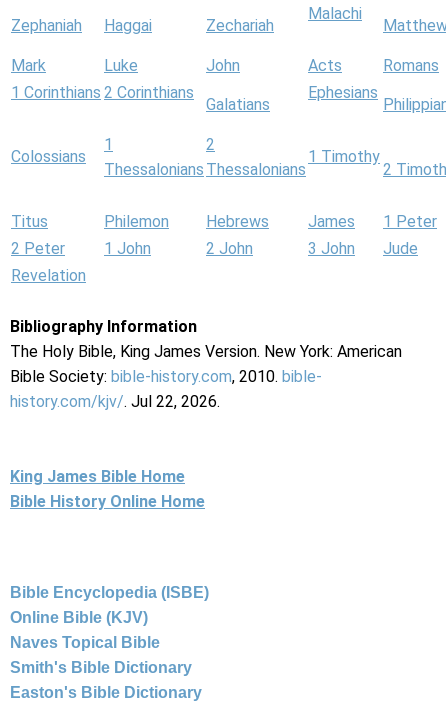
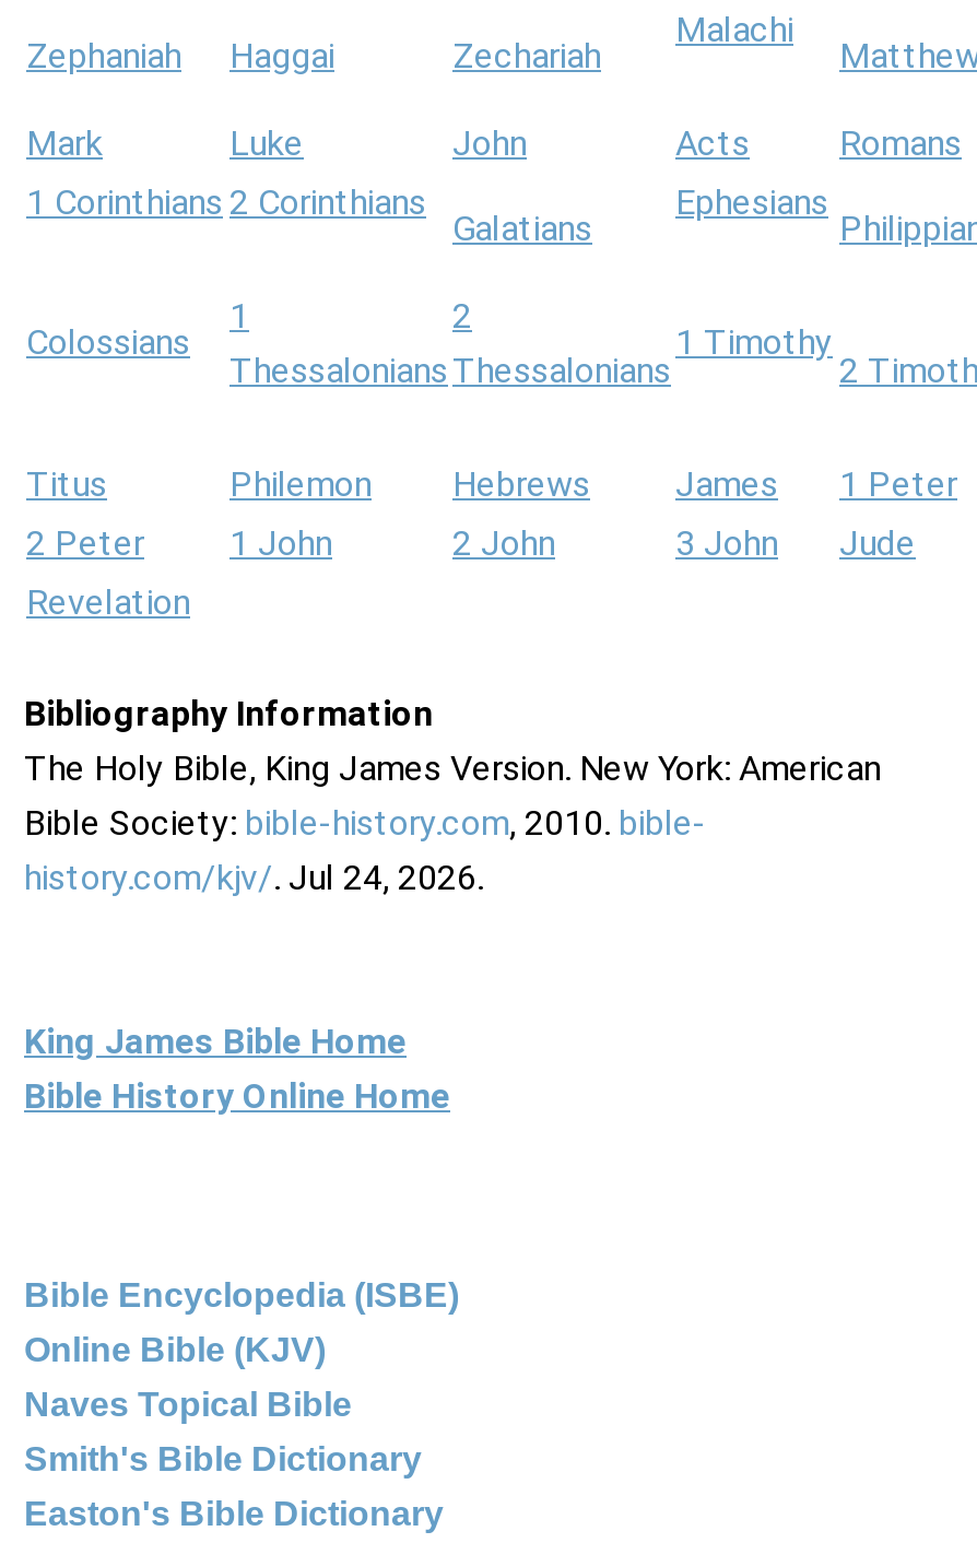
- history.com/kjv/. Jul 22, 2026.
+ history.com/kjv/. Jul 24, 2026.
